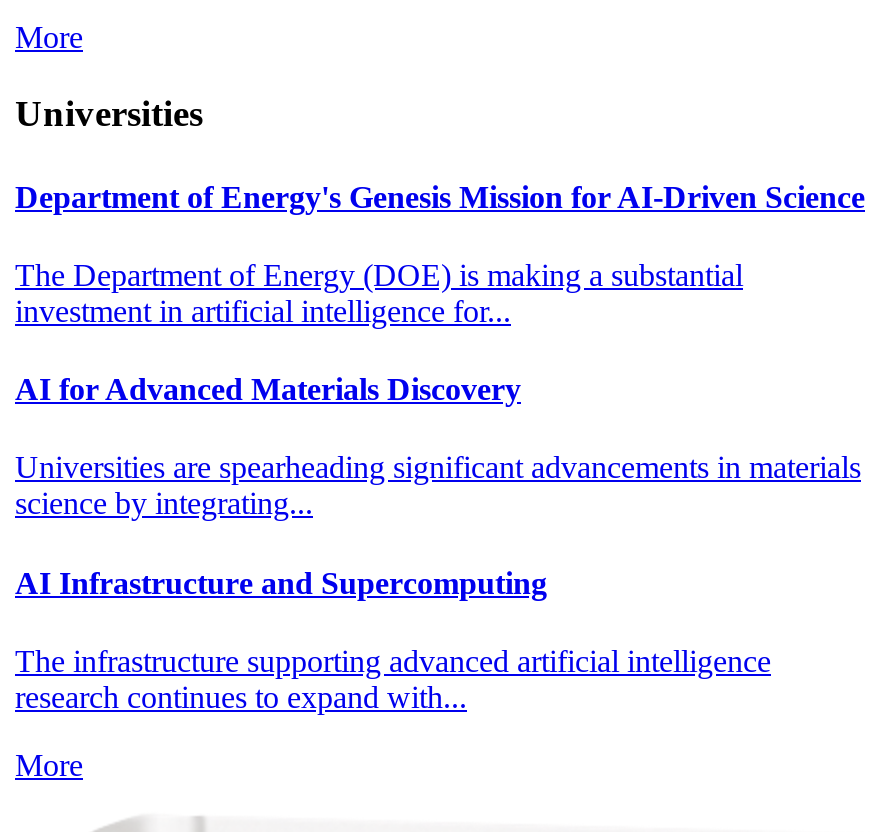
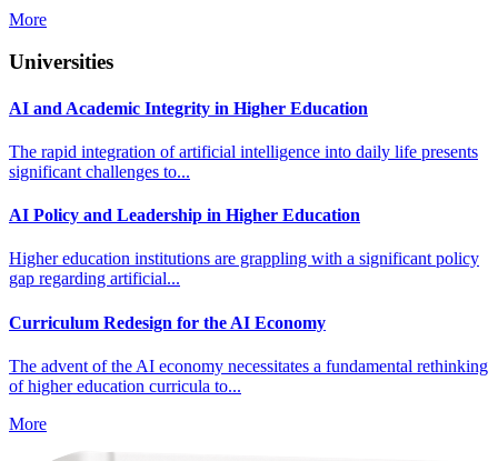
- Department of Energy's Genesis Mission for AI-Driven Science
+ AI and Academic Integrity in Higher Education

- The Department of Energy (DOE) is making a substantial
- investment in artificial intelligence for...
+ The rapid integration of artificial intelligence into daily life presents
+ significant challenges to...

- AI for Advanced Materials Discovery
+ AI Policy and Leadership in Higher Education

- Universities are spearheading significant advancements in materials
- science by integrating...
+ Higher education institutions are grappling with a significant policy
+ gap regarding artificial...

- AI Infrastructure and Supercomputing
+ Curriculum Redesign for the AI Economy

- The infrastructure supporting advanced artificial intelligence
- research continues to expand with...
+ The advent of the AI economy necessitates a fundamental rethinking
+ of higher education curricula to...
